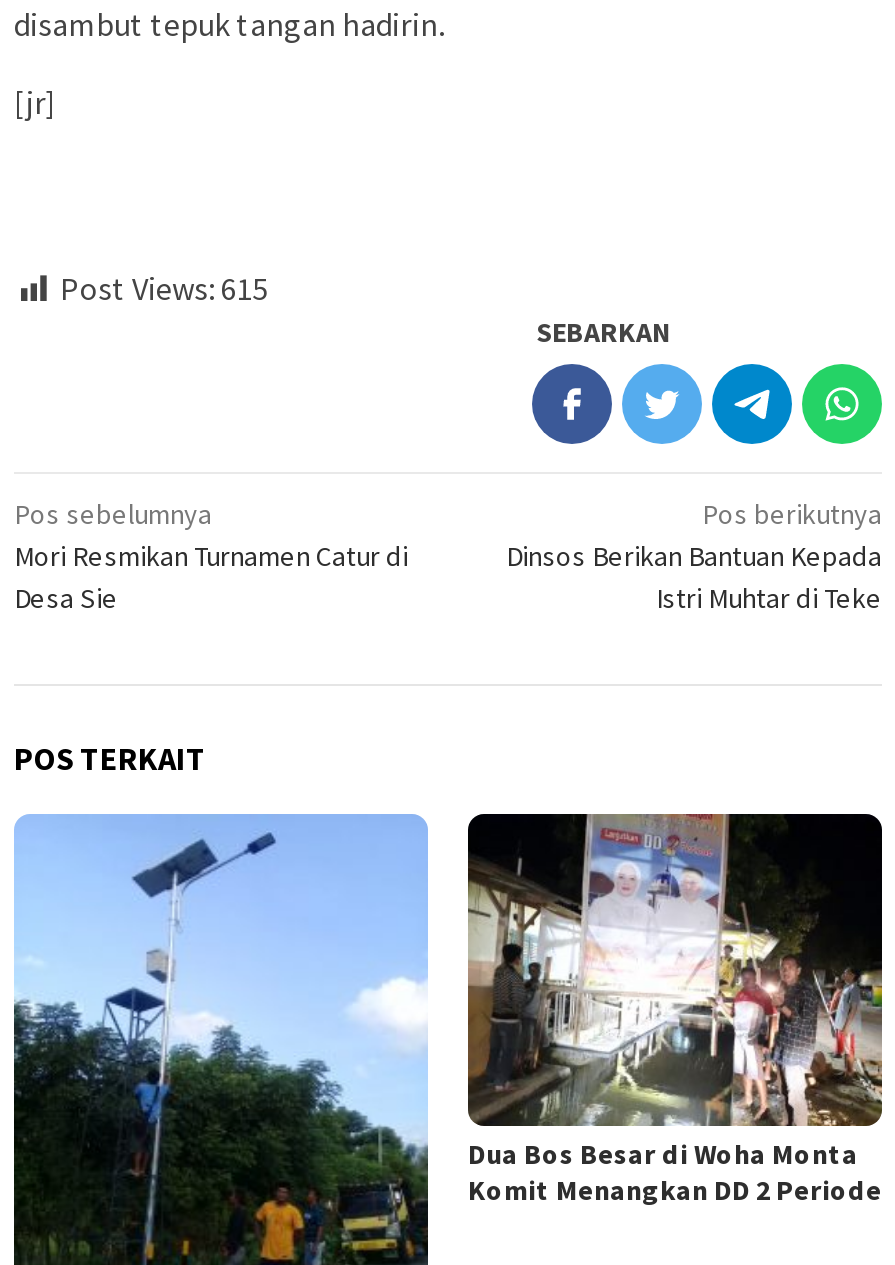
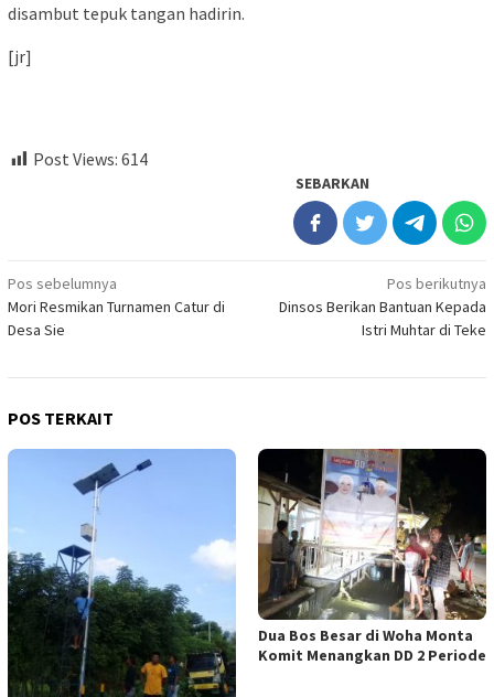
- Post Views: 615
+ Post Views: 614
